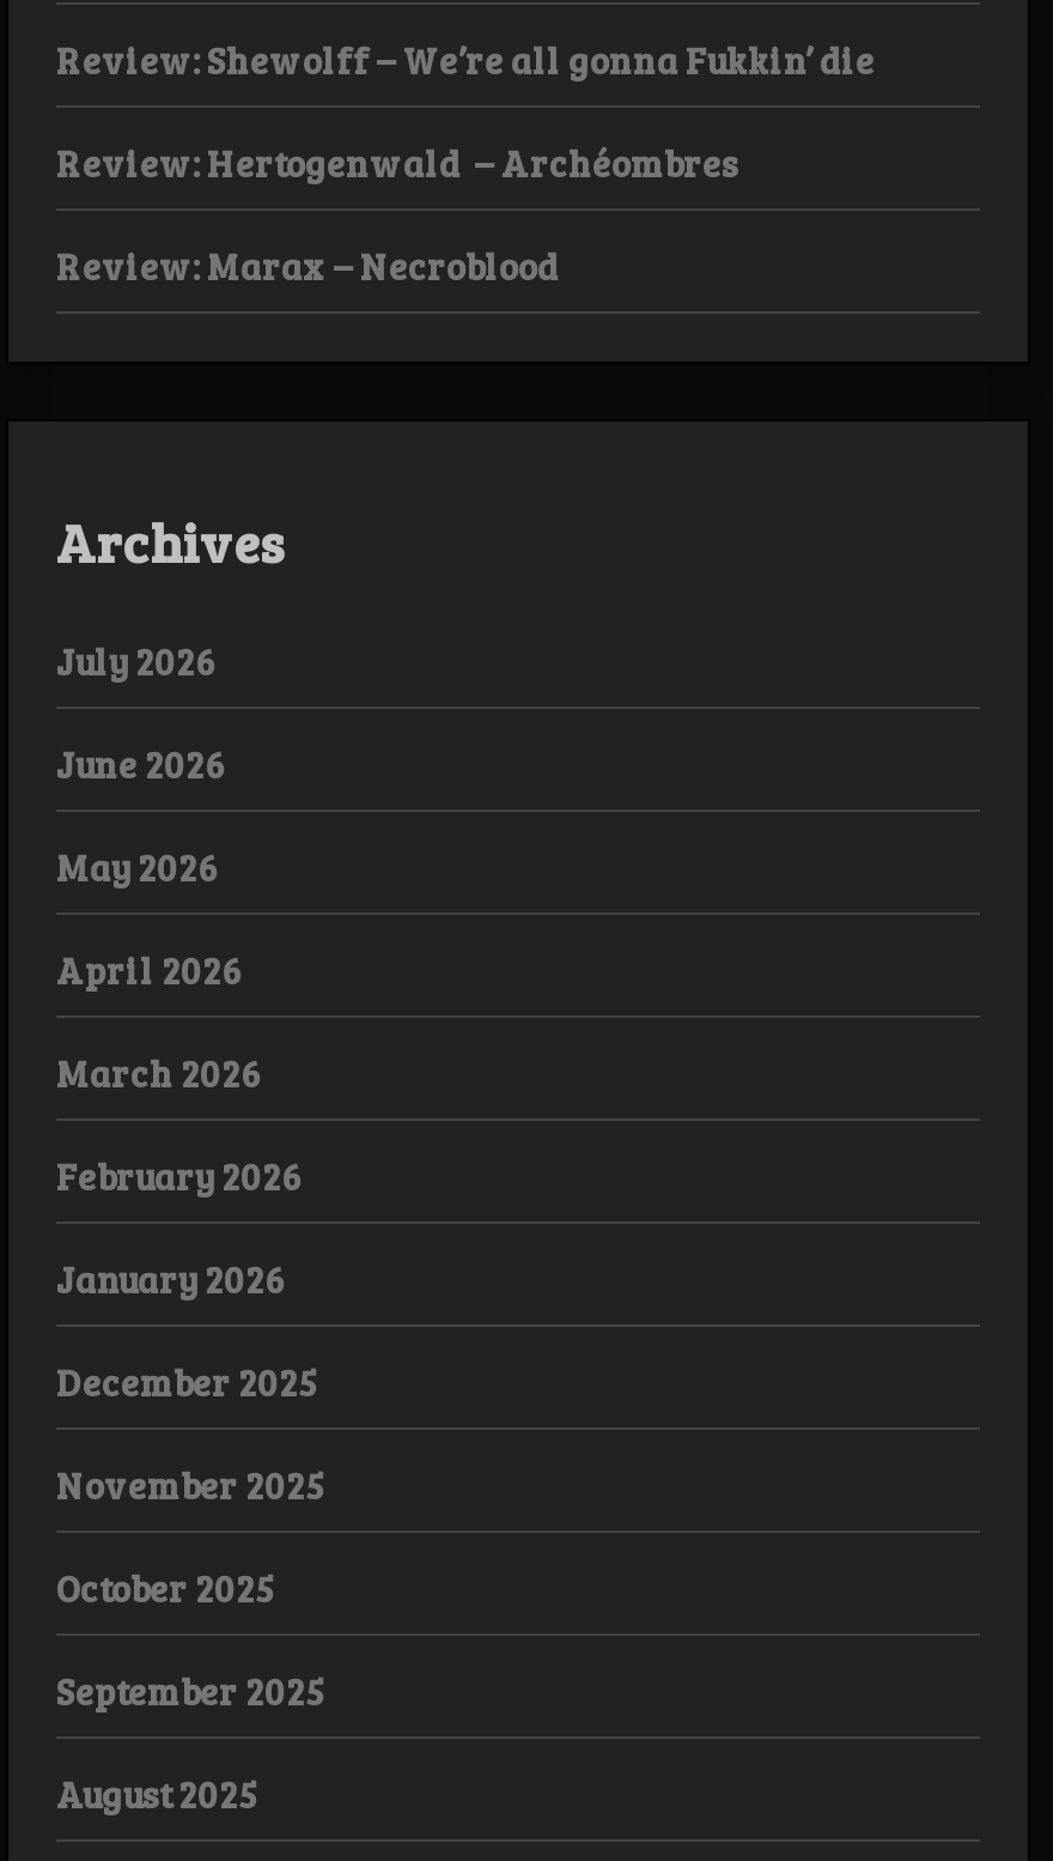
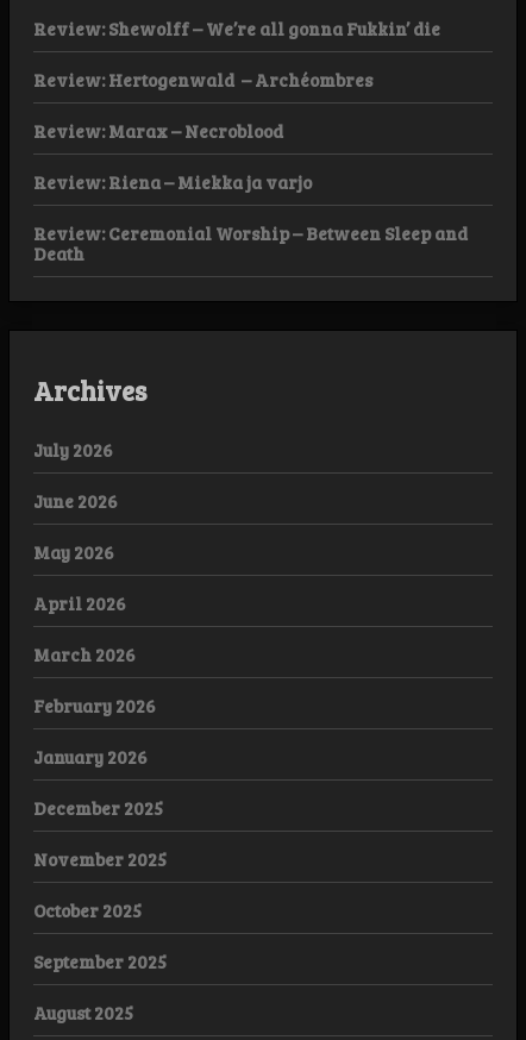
+ Review: Riena – Miekka ja varjo
+ Review: Ceremonial Worship – Between Sleep and
+ Death
